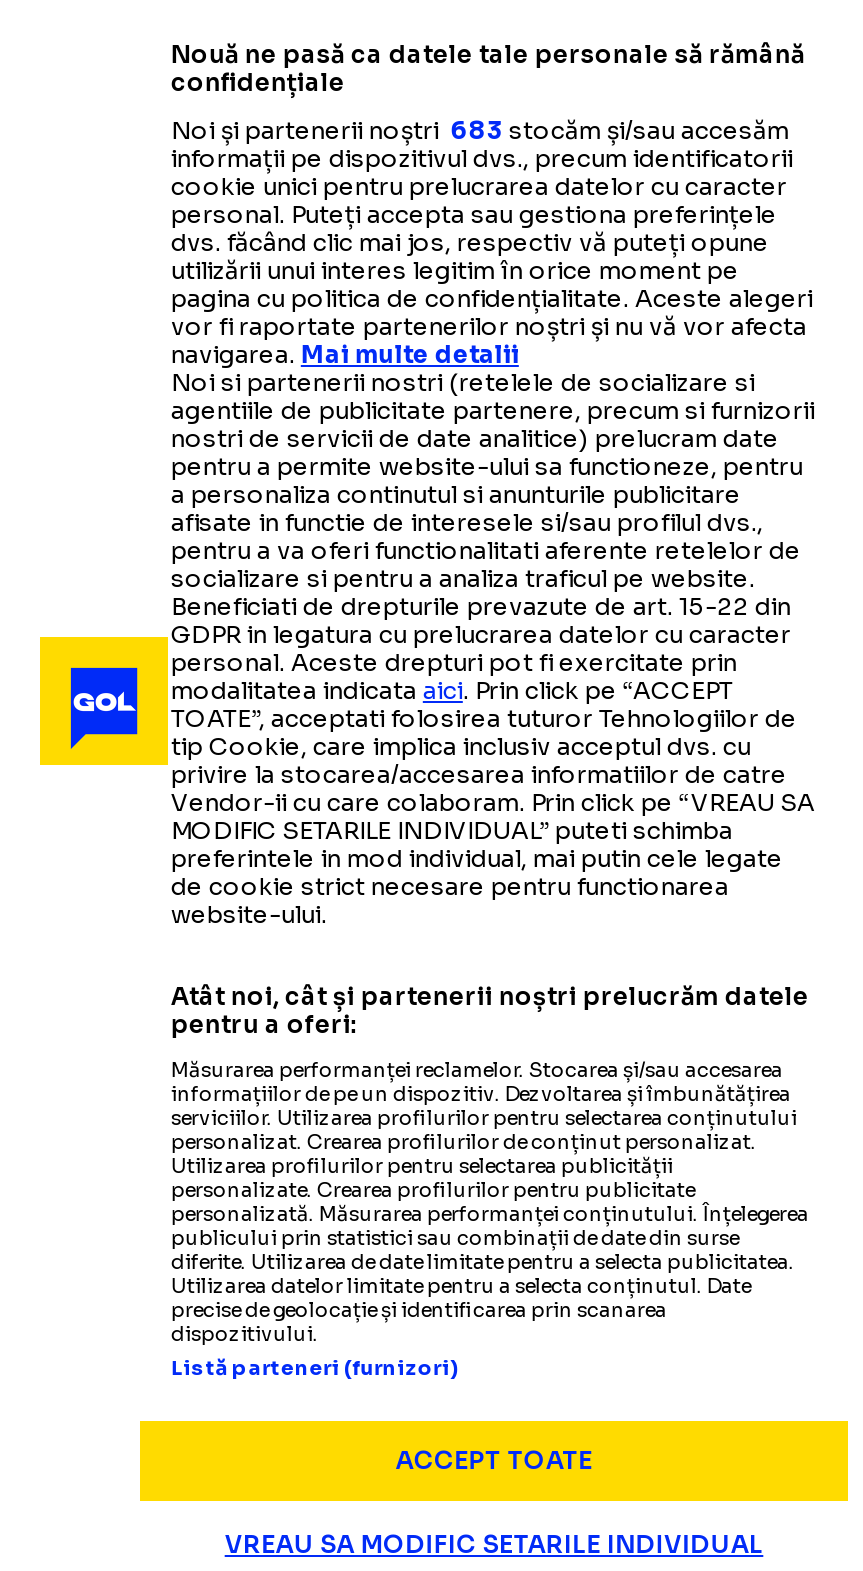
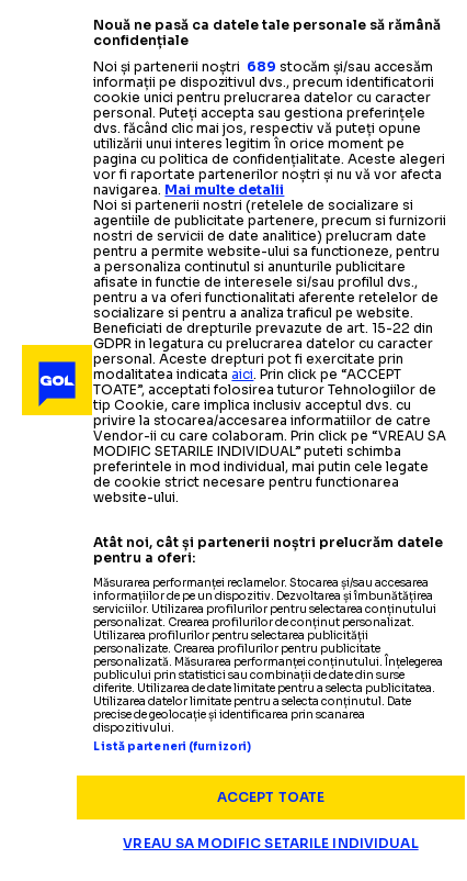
- Noi și partenerii noștri 683 stocăm și/sau accesăm
+ Noi și partenerii noștri 689 stocăm și/sau accesăm
